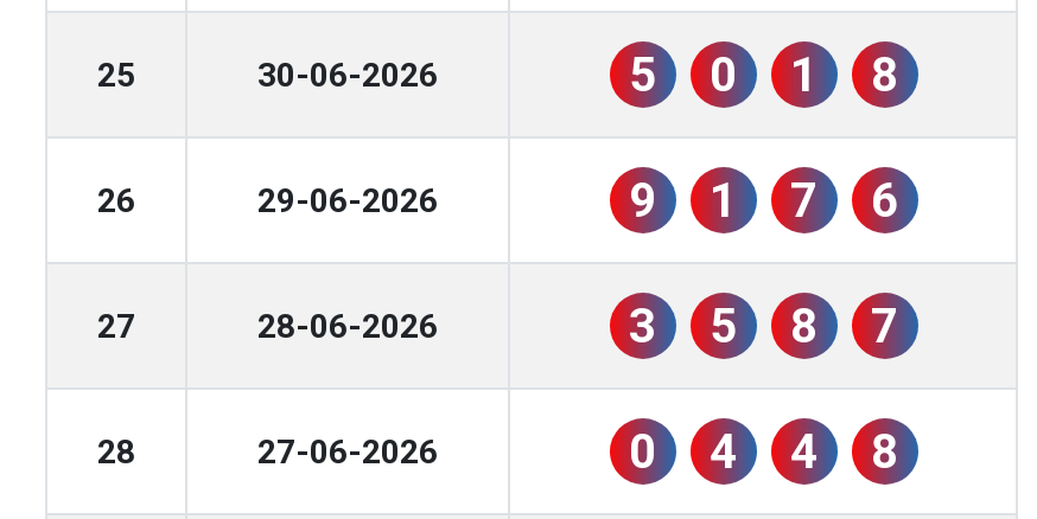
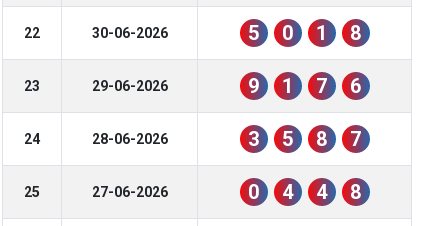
- 25
+ 22

- 26
+ 23

- 27
+ 24

- 28
+ 25
